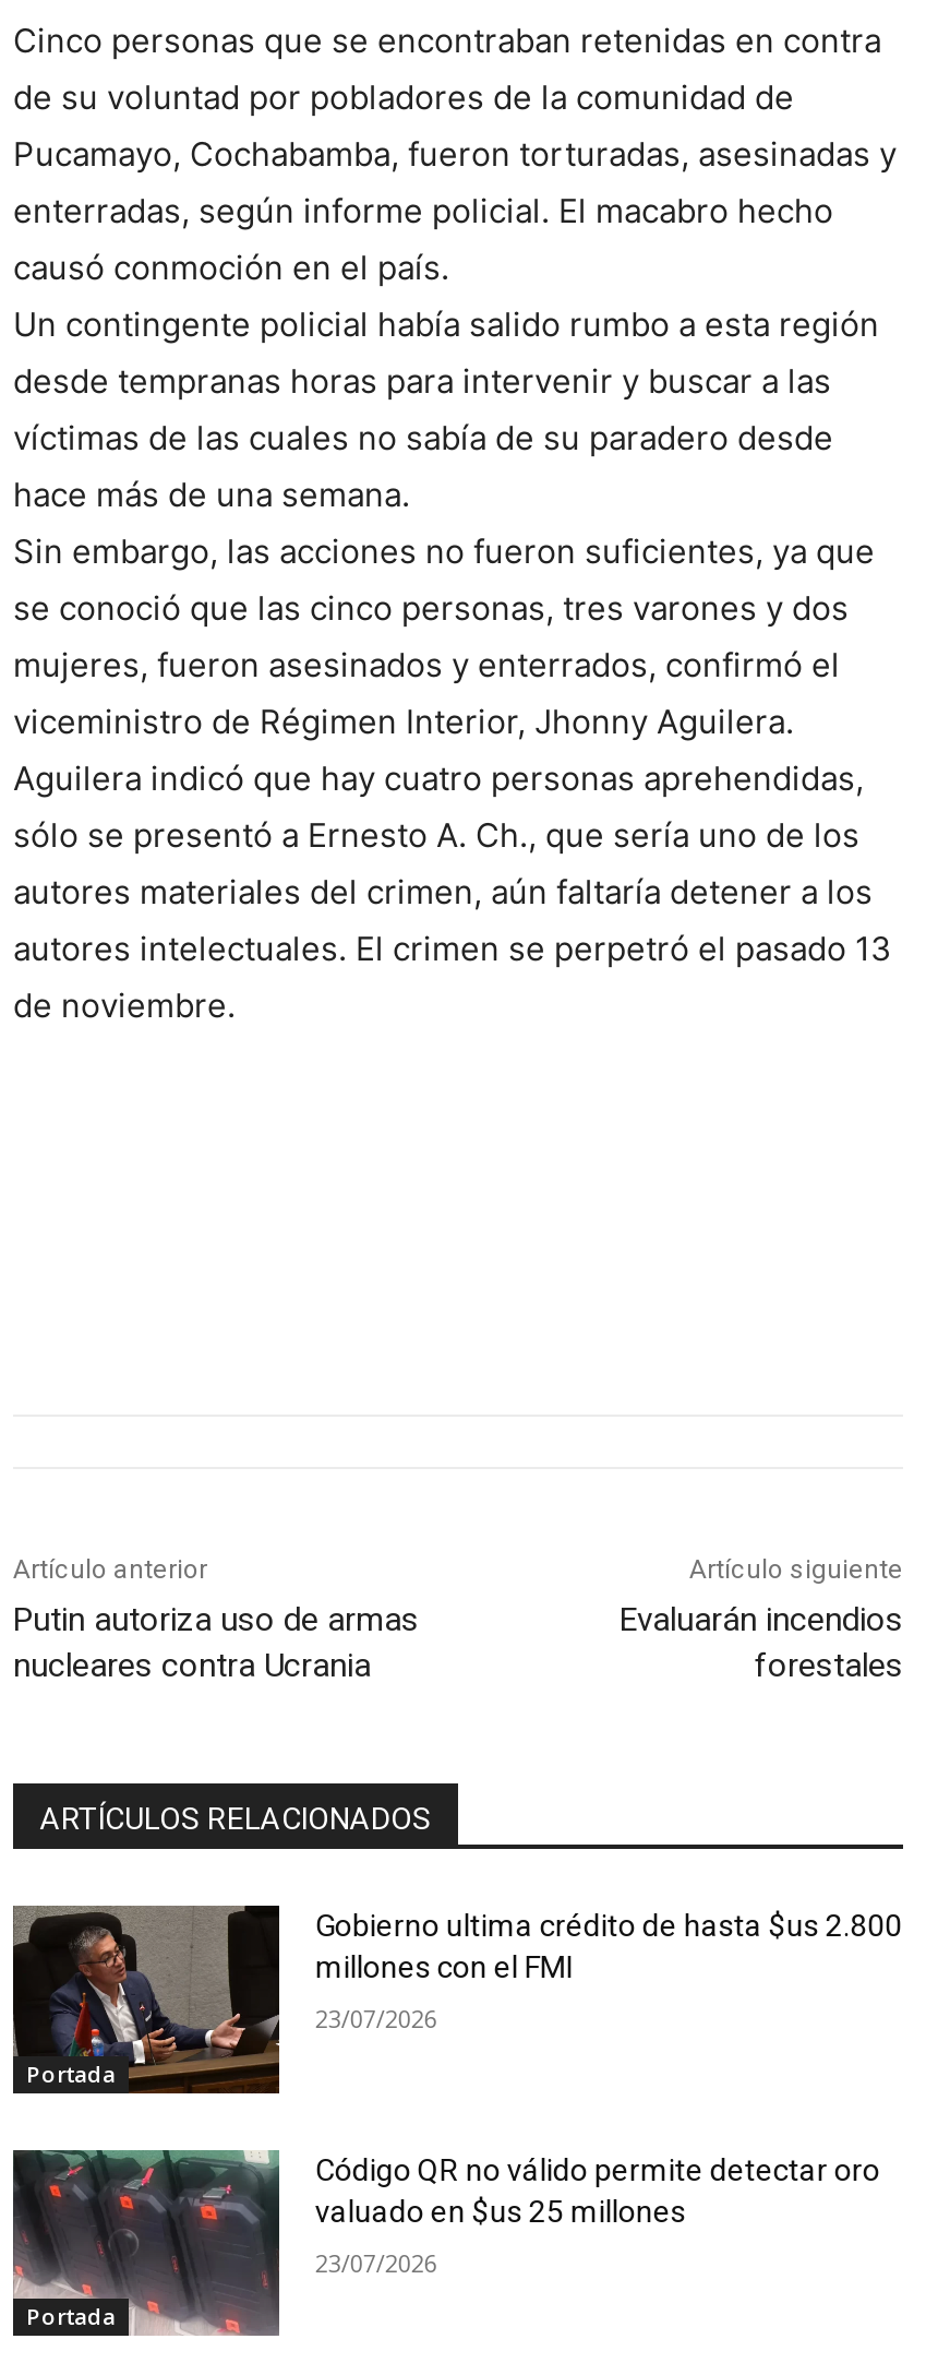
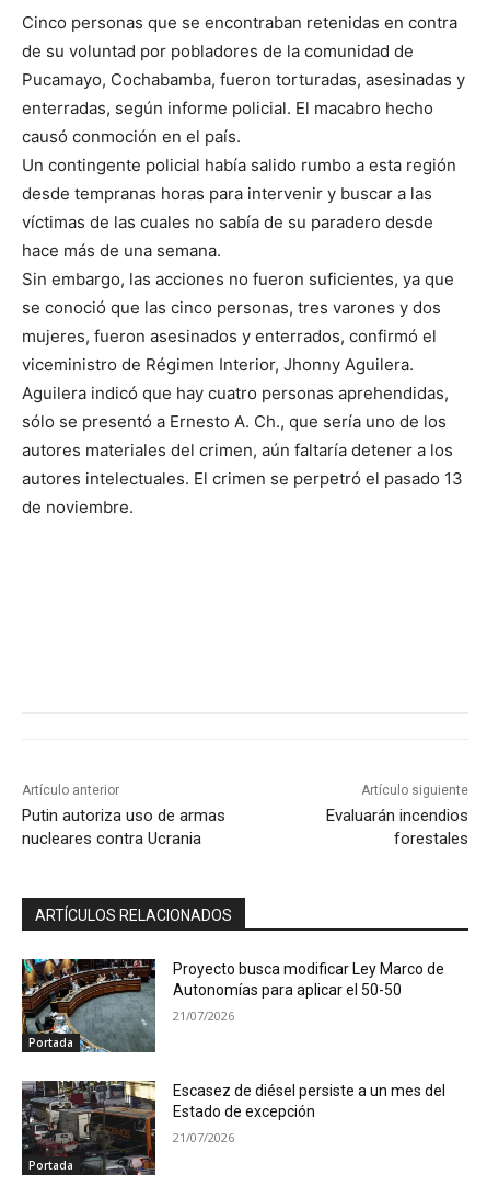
- [image]
- Gobierno ultima crédito de hasta $us 2.800
- millones con el FMI
+ [image]
+ Proyecto busca modificar Ley Marco de
+ Autonomías para aplicar el 50-50

- 23/07/2026
+ 21/07/2026

- [image]
- Código QR no válido permite detectar oro
- valuado en $us 25 millones
+ [image]
+ Escasez de diésel persiste a un mes del
+ Estado de excepción

- 23/07/2026
+ 21/07/2026
